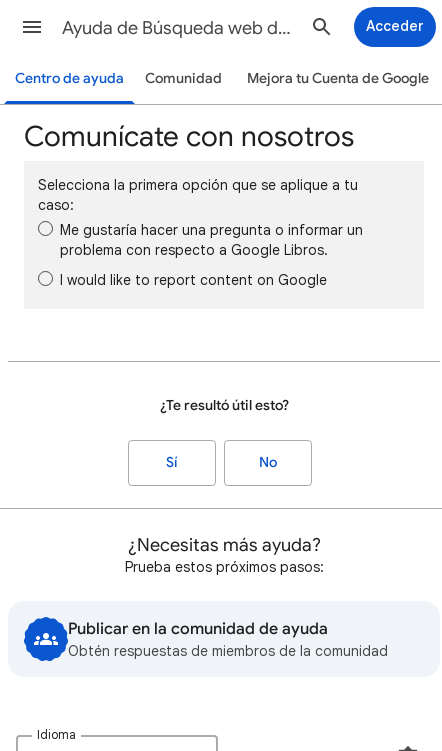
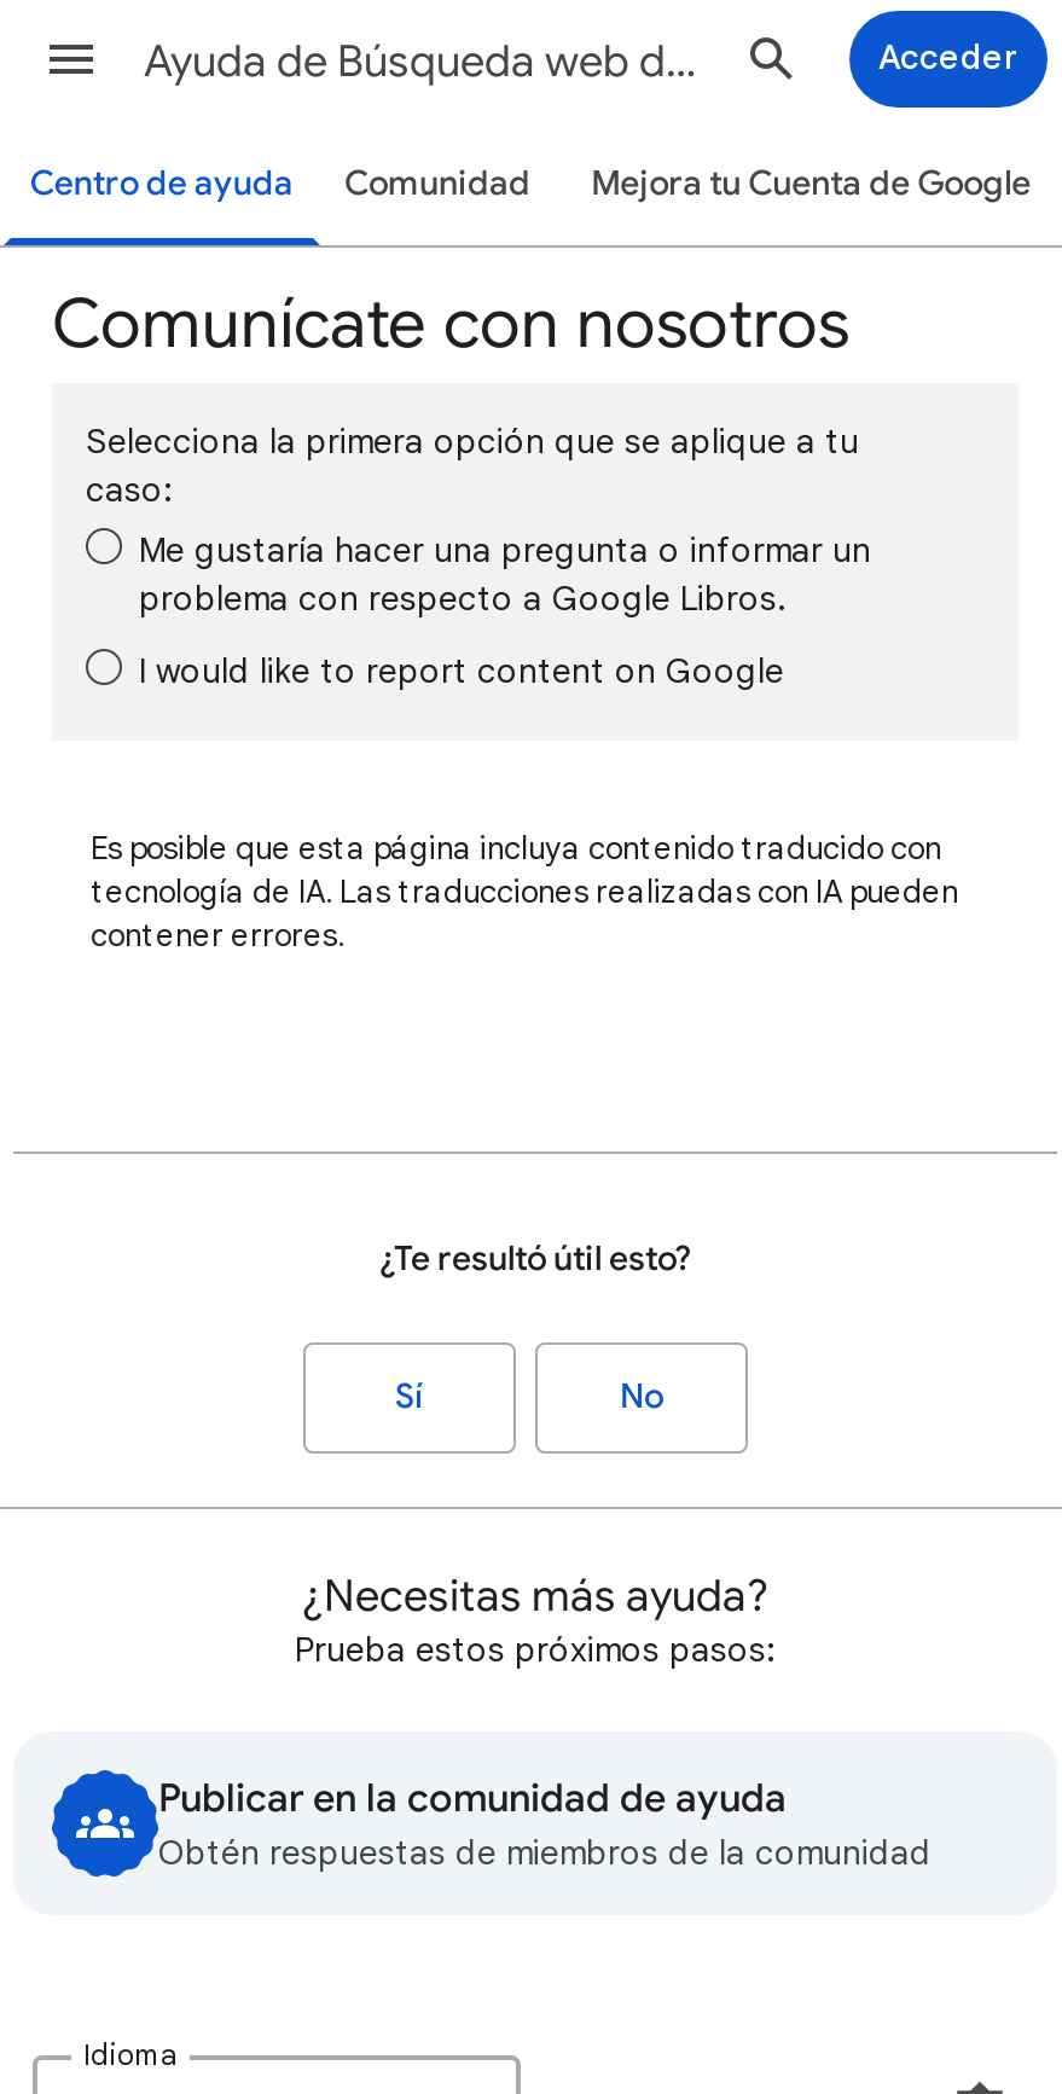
+ Es posible que esta página incluya contenido traducido con
+ tecnología de IA. Las traducciones realizadas con IA pueden
+ contener errores.
